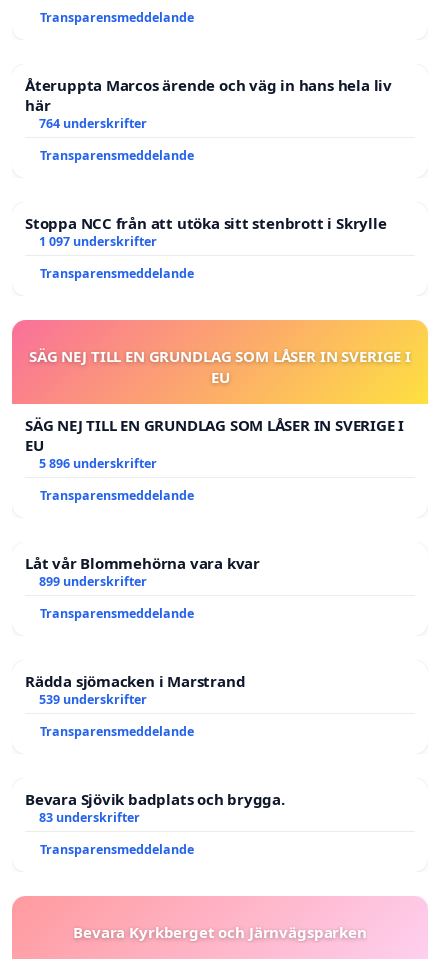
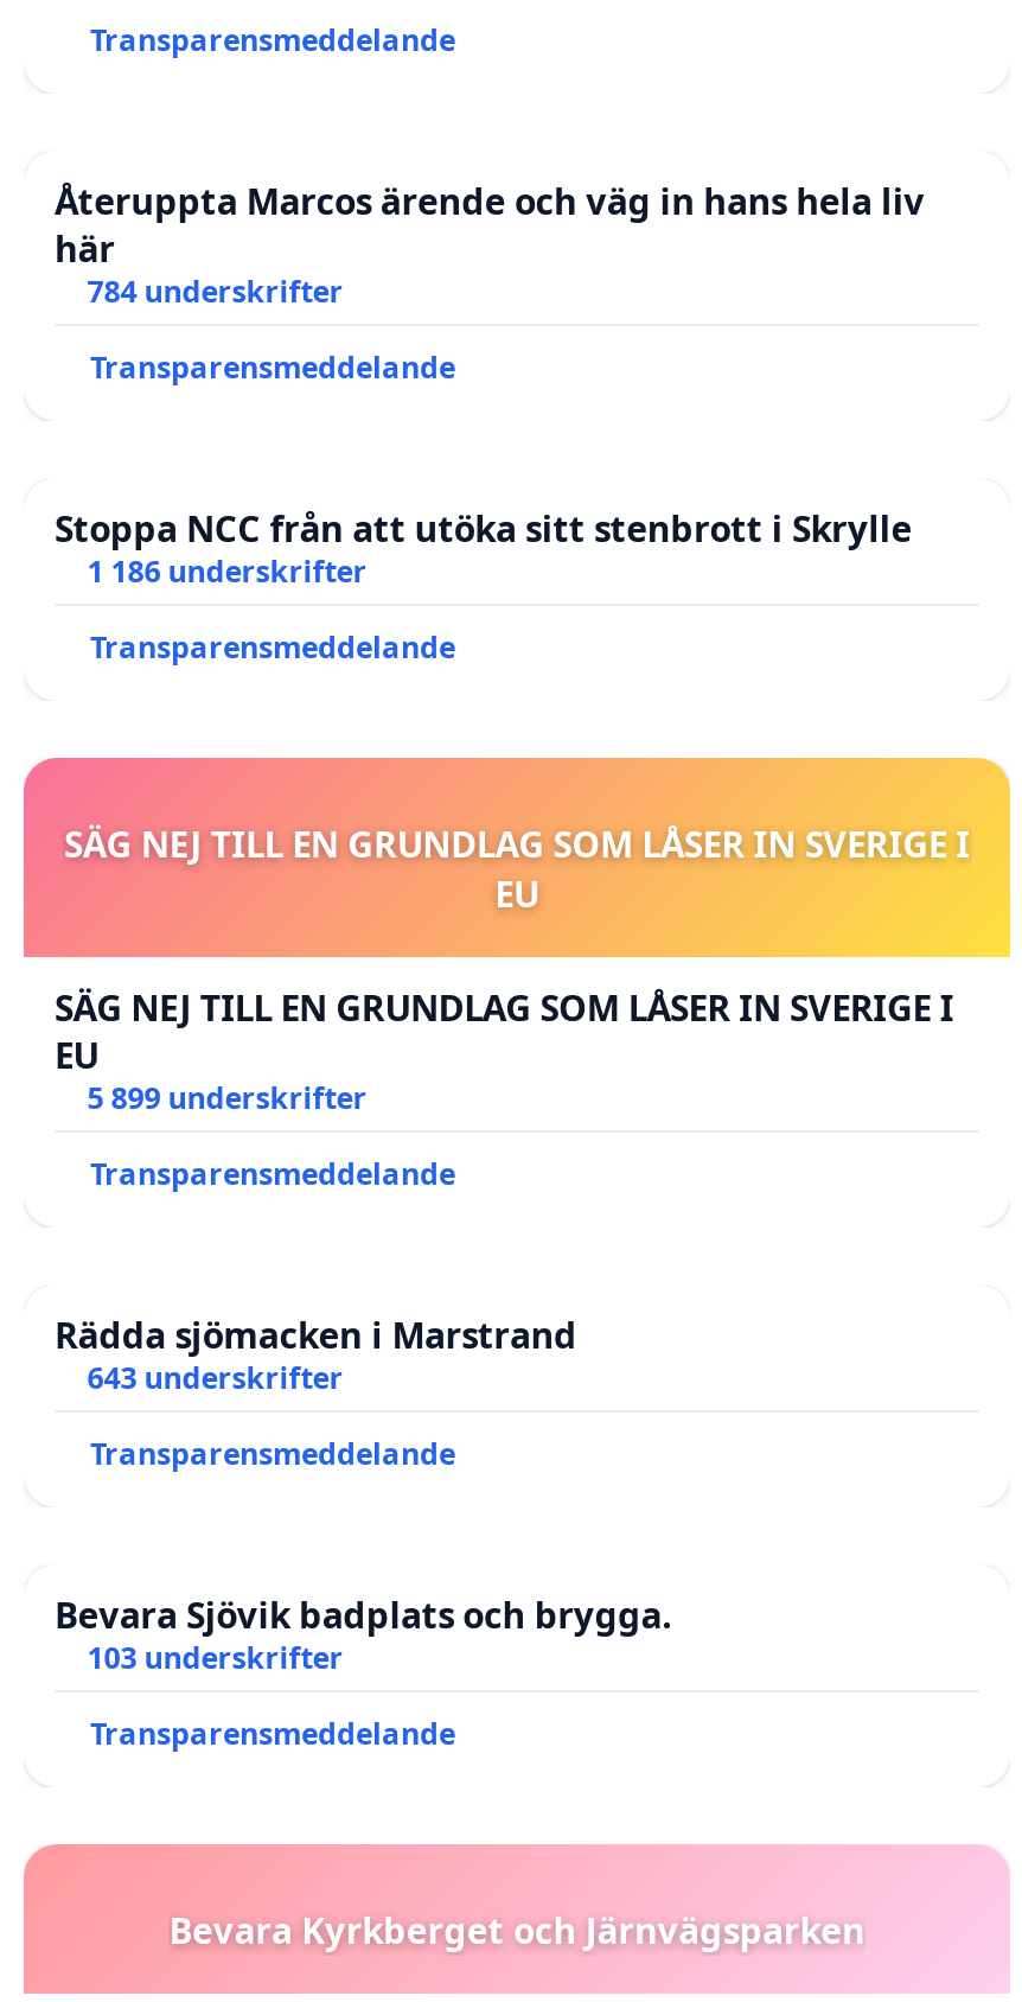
- 764 underskrifter
+ 784 underskrifter

- 1 097 underskrifter
+ 1 186 underskrifter

- 5 896 underskrifter
- Transparensmeddelande
- Låt vår Blommehörna vara kvar
- 899 underskrifter
+ 5 899 underskrifter

- 539 underskrifter
+ 643 underskrifter

- 83 underskrifter
+ 103 underskrifter
